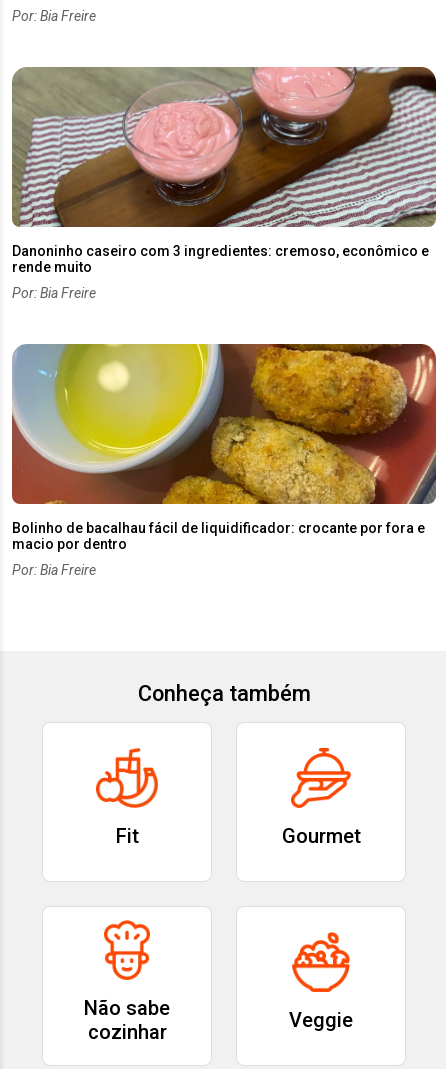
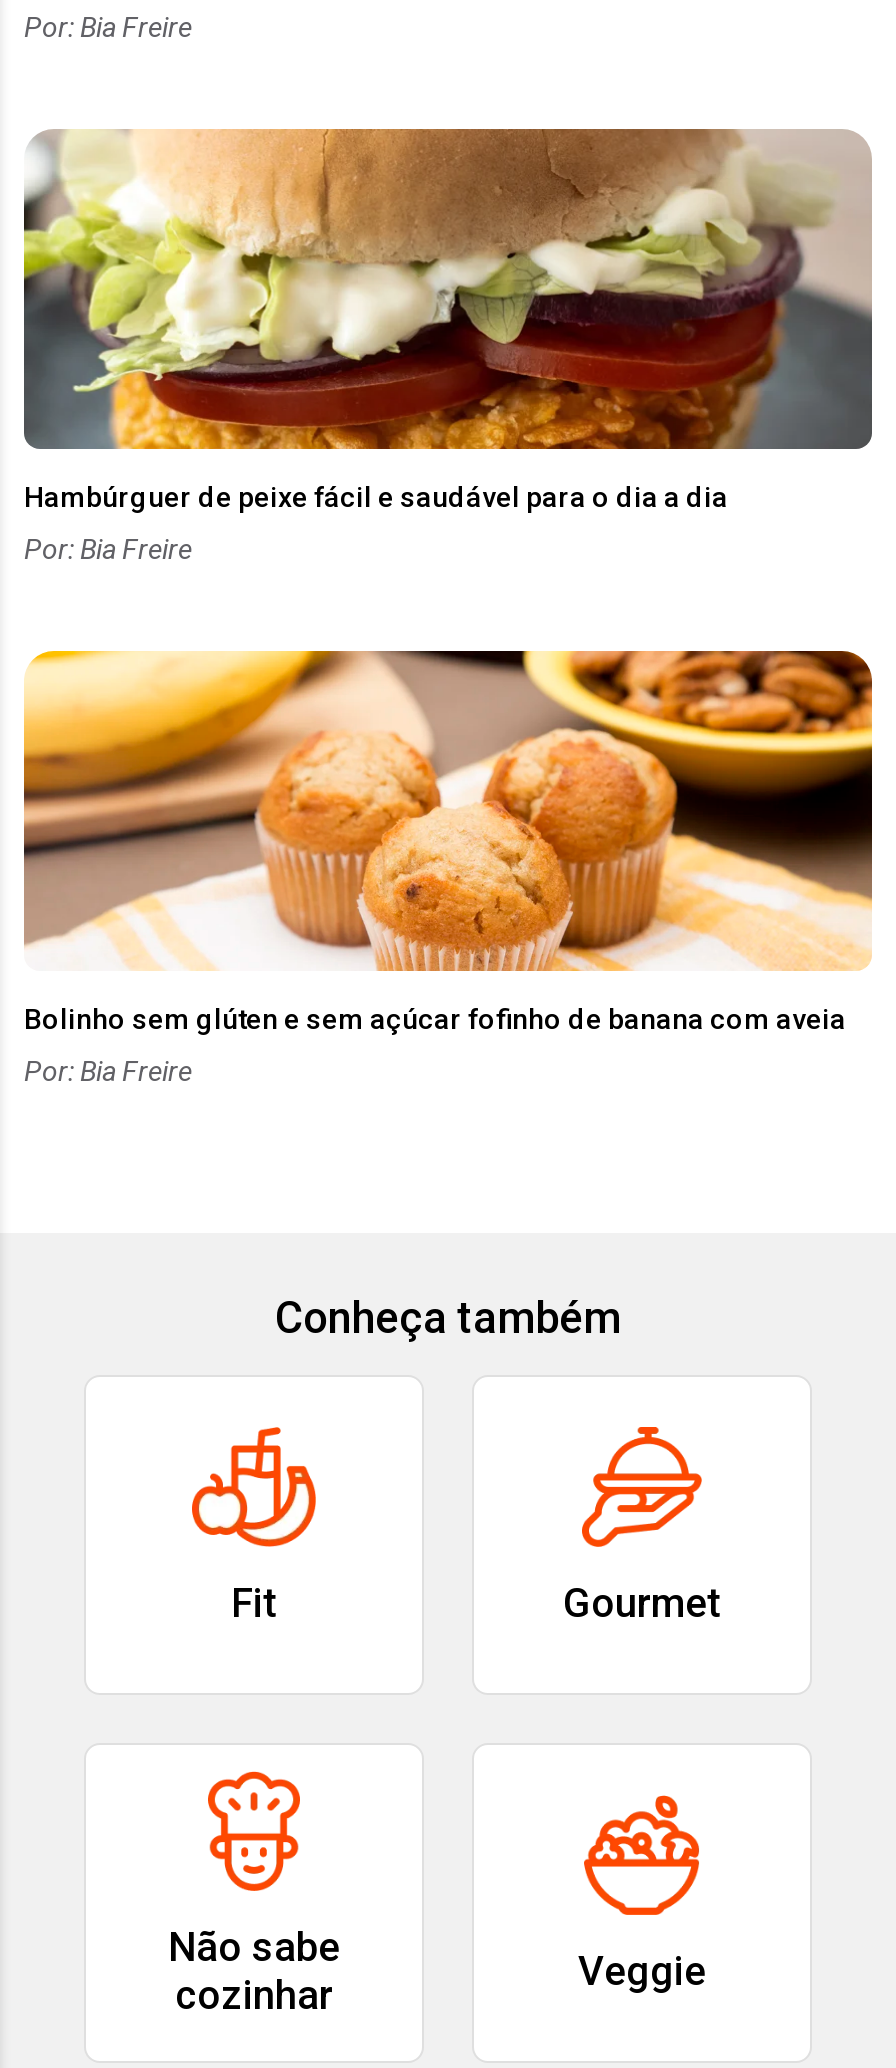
- [image]
- Danoninho caseiro com 3 ingredientes: cremoso, econômico e
- rende muito
+ [image]
+ Hambúrguer de peixe fácil e saudável para o dia a dia

- [image]
- Bolinho de bacalhau fácil de liquidificador: crocante por fora e
- macio por dentro
+ [image]
+ Bolinho sem glúten e sem açúcar fofinho de banana com aveia
